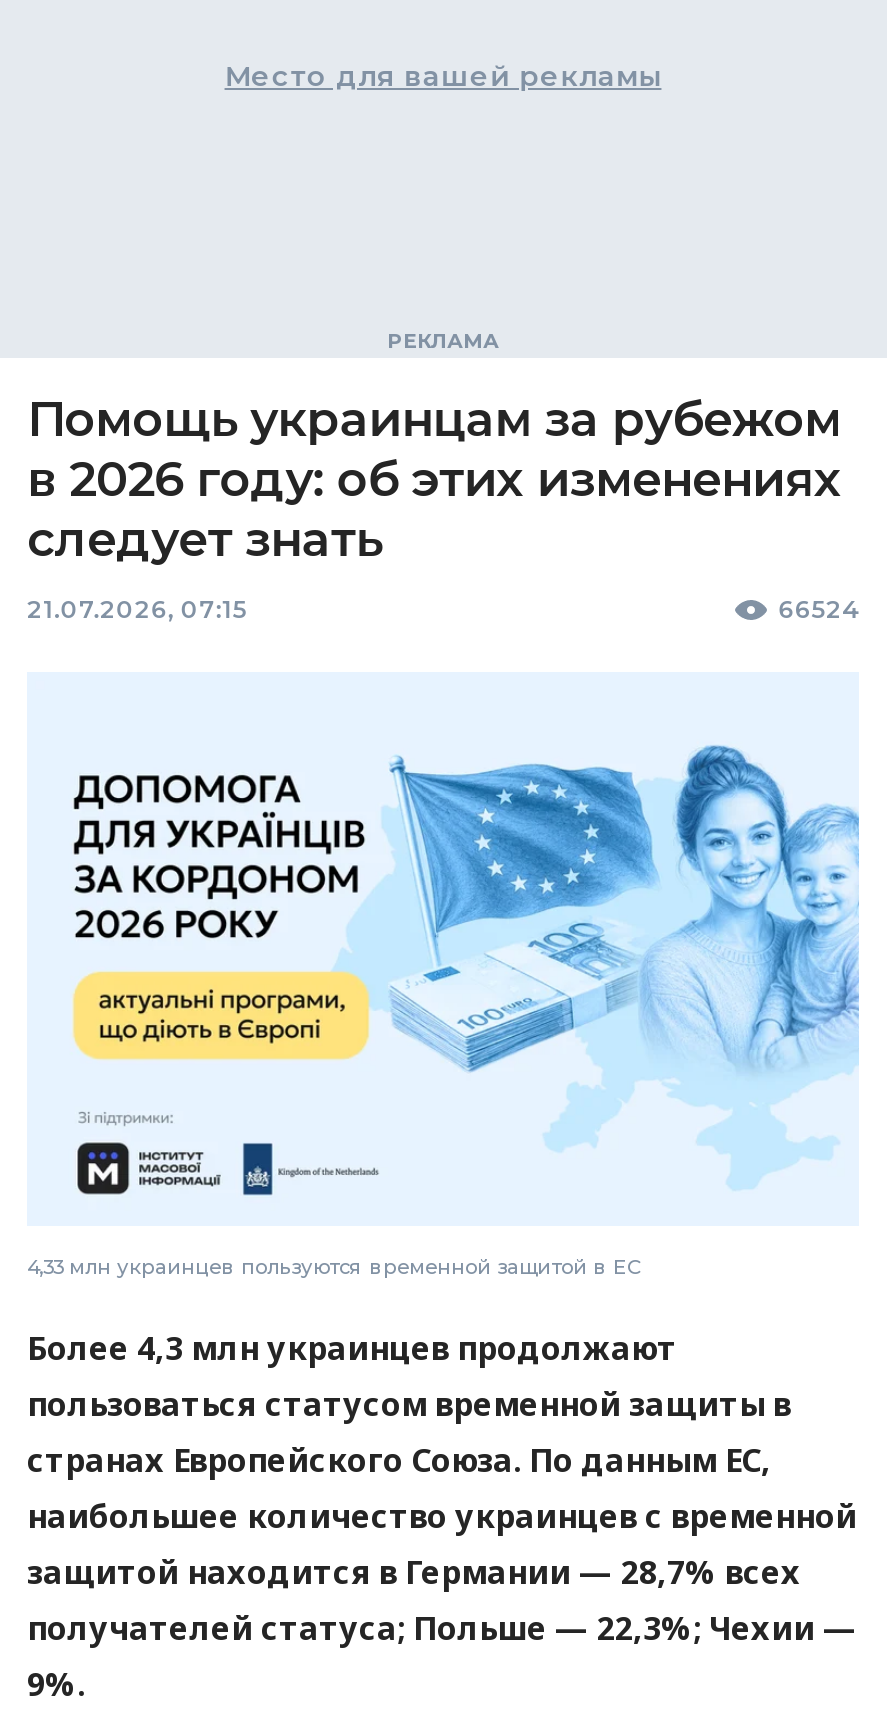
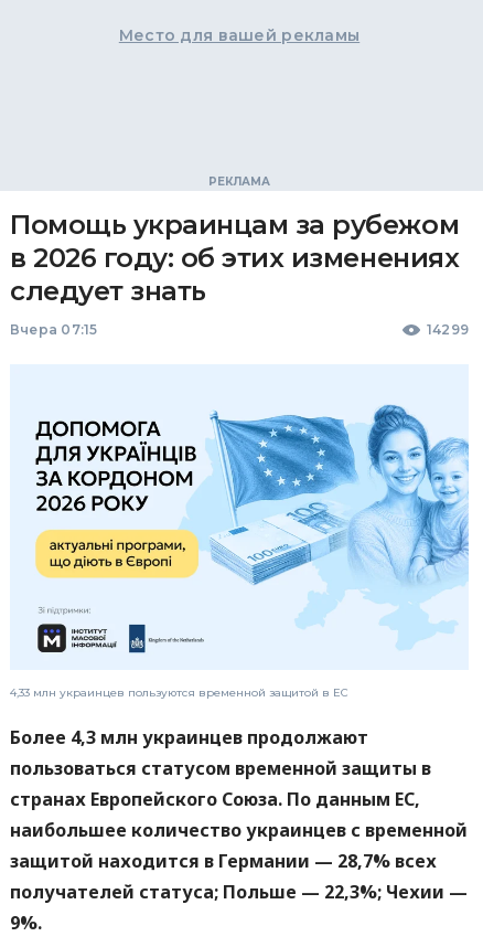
- 21.07.2026, 07:15
- 66524
+ Вчера 07:15
+ 14299
